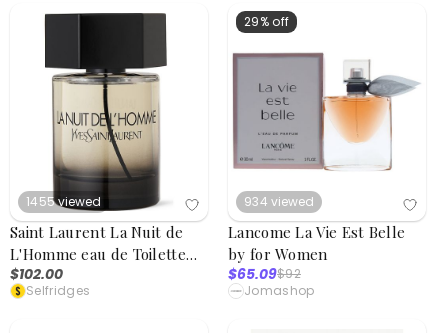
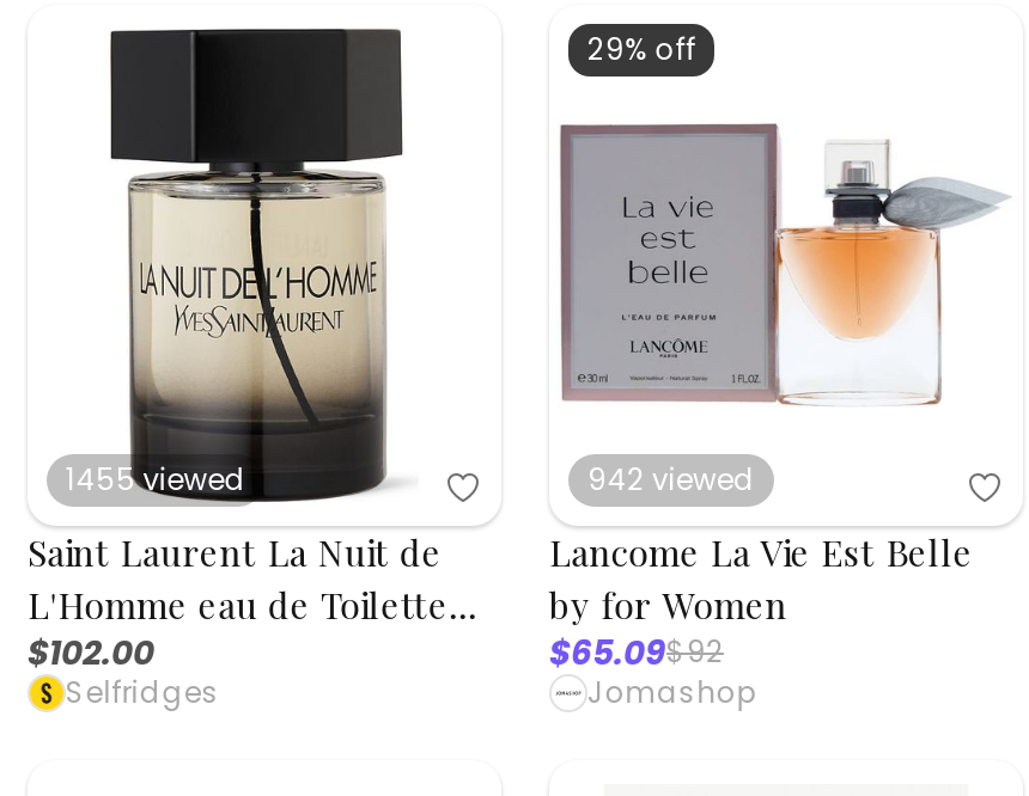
- 934 viewed
+ 942 viewed
